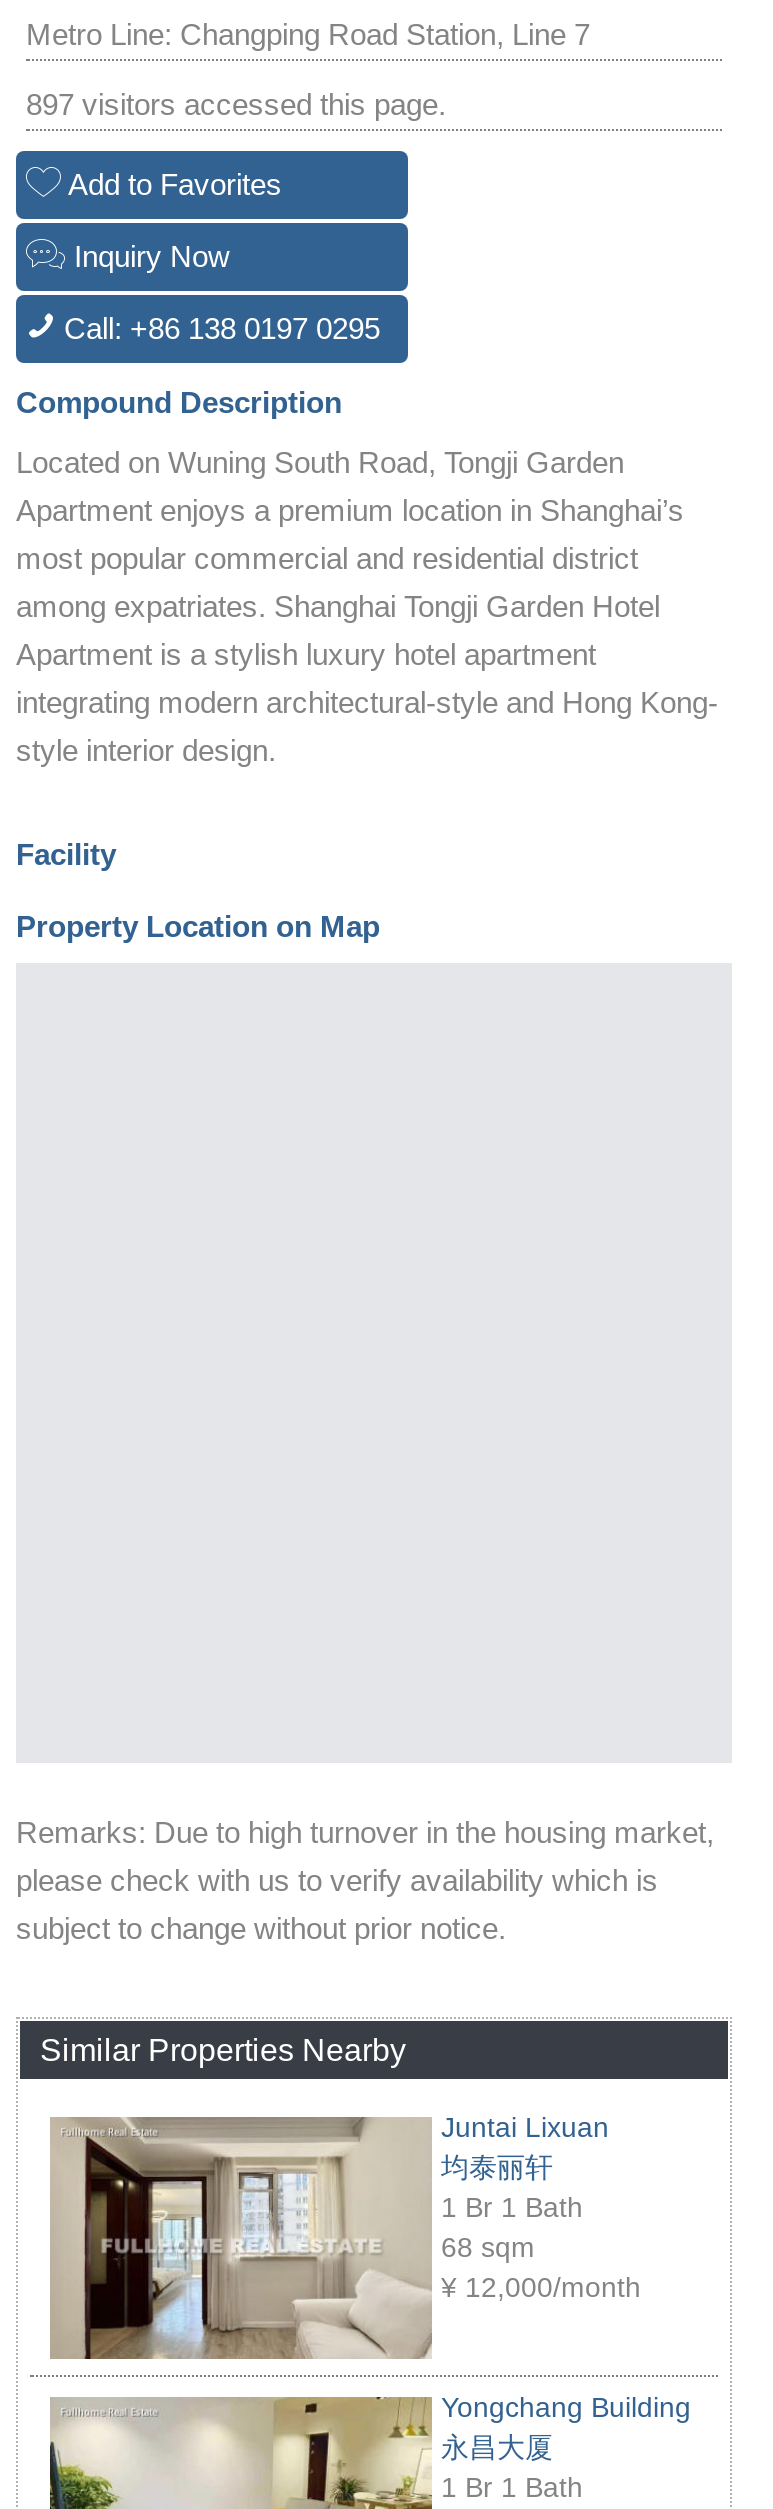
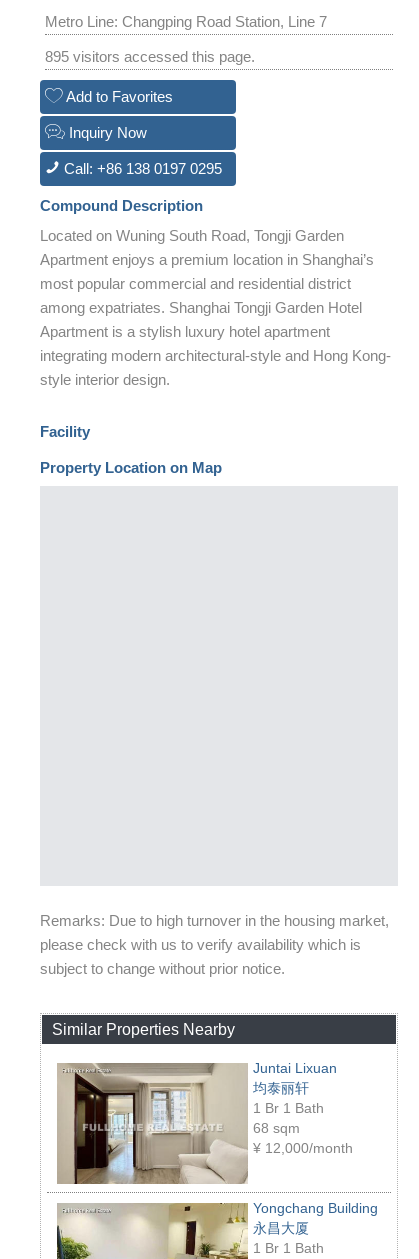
- 897 visitors accessed this page.
+ 895 visitors accessed this page.
